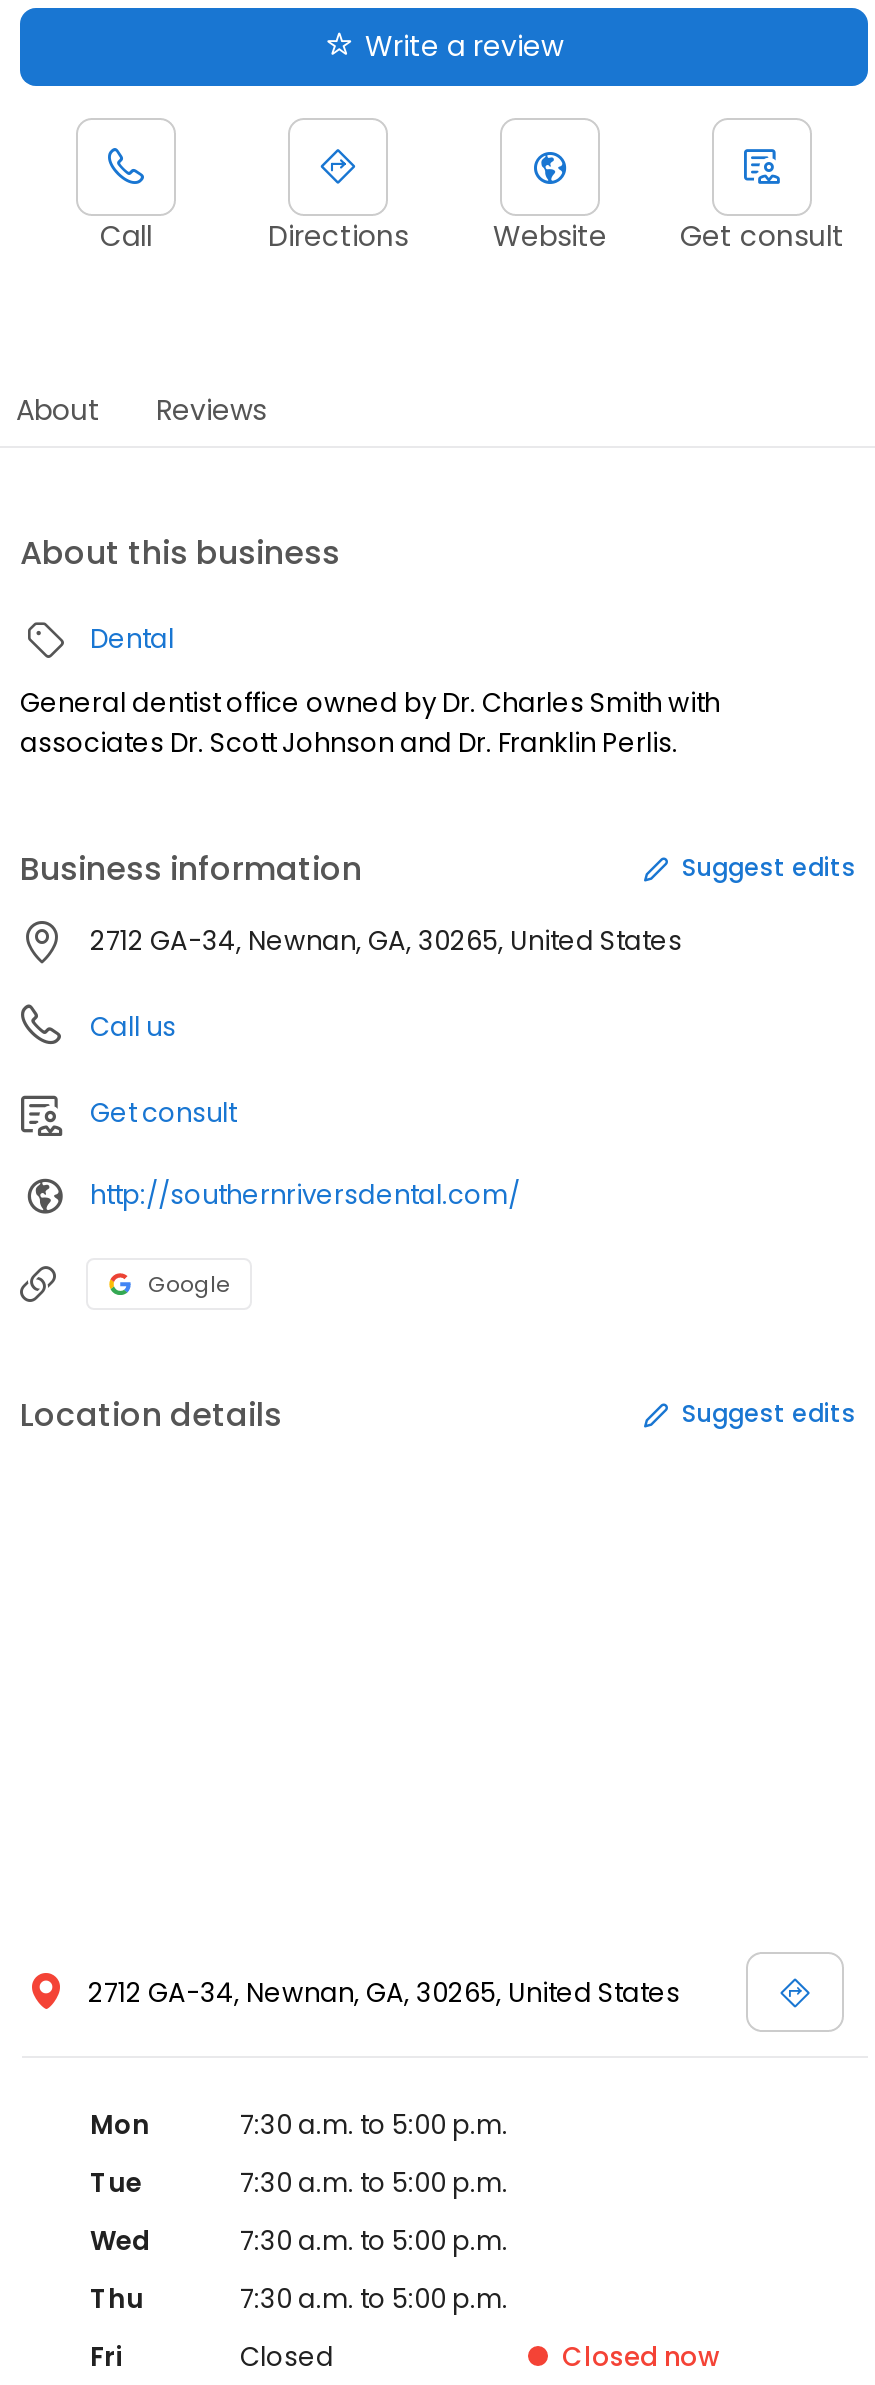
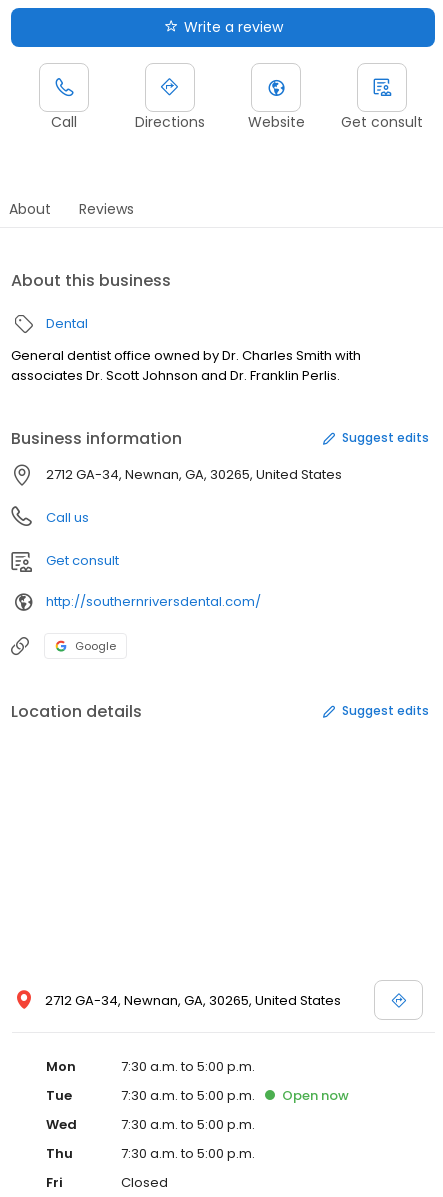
+ Open now

- Closed now
